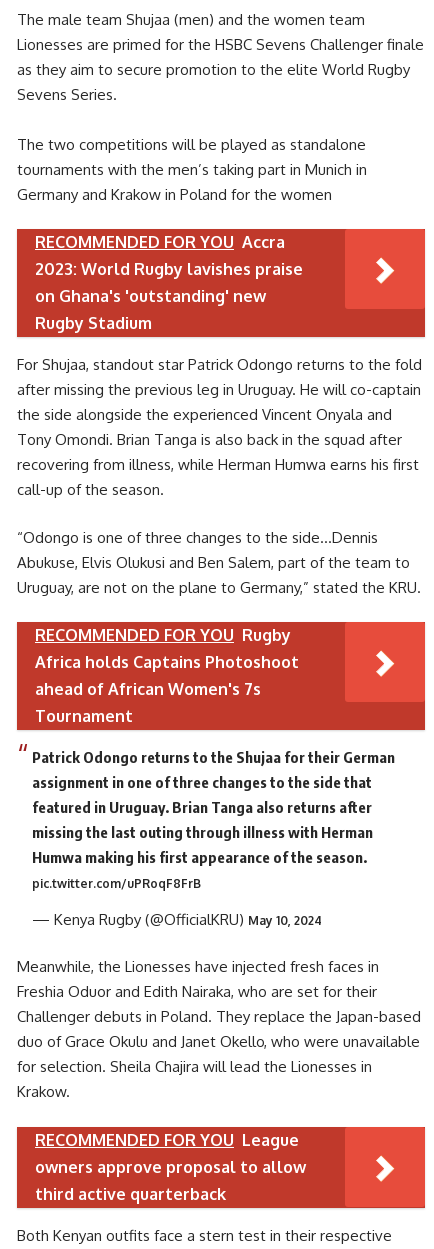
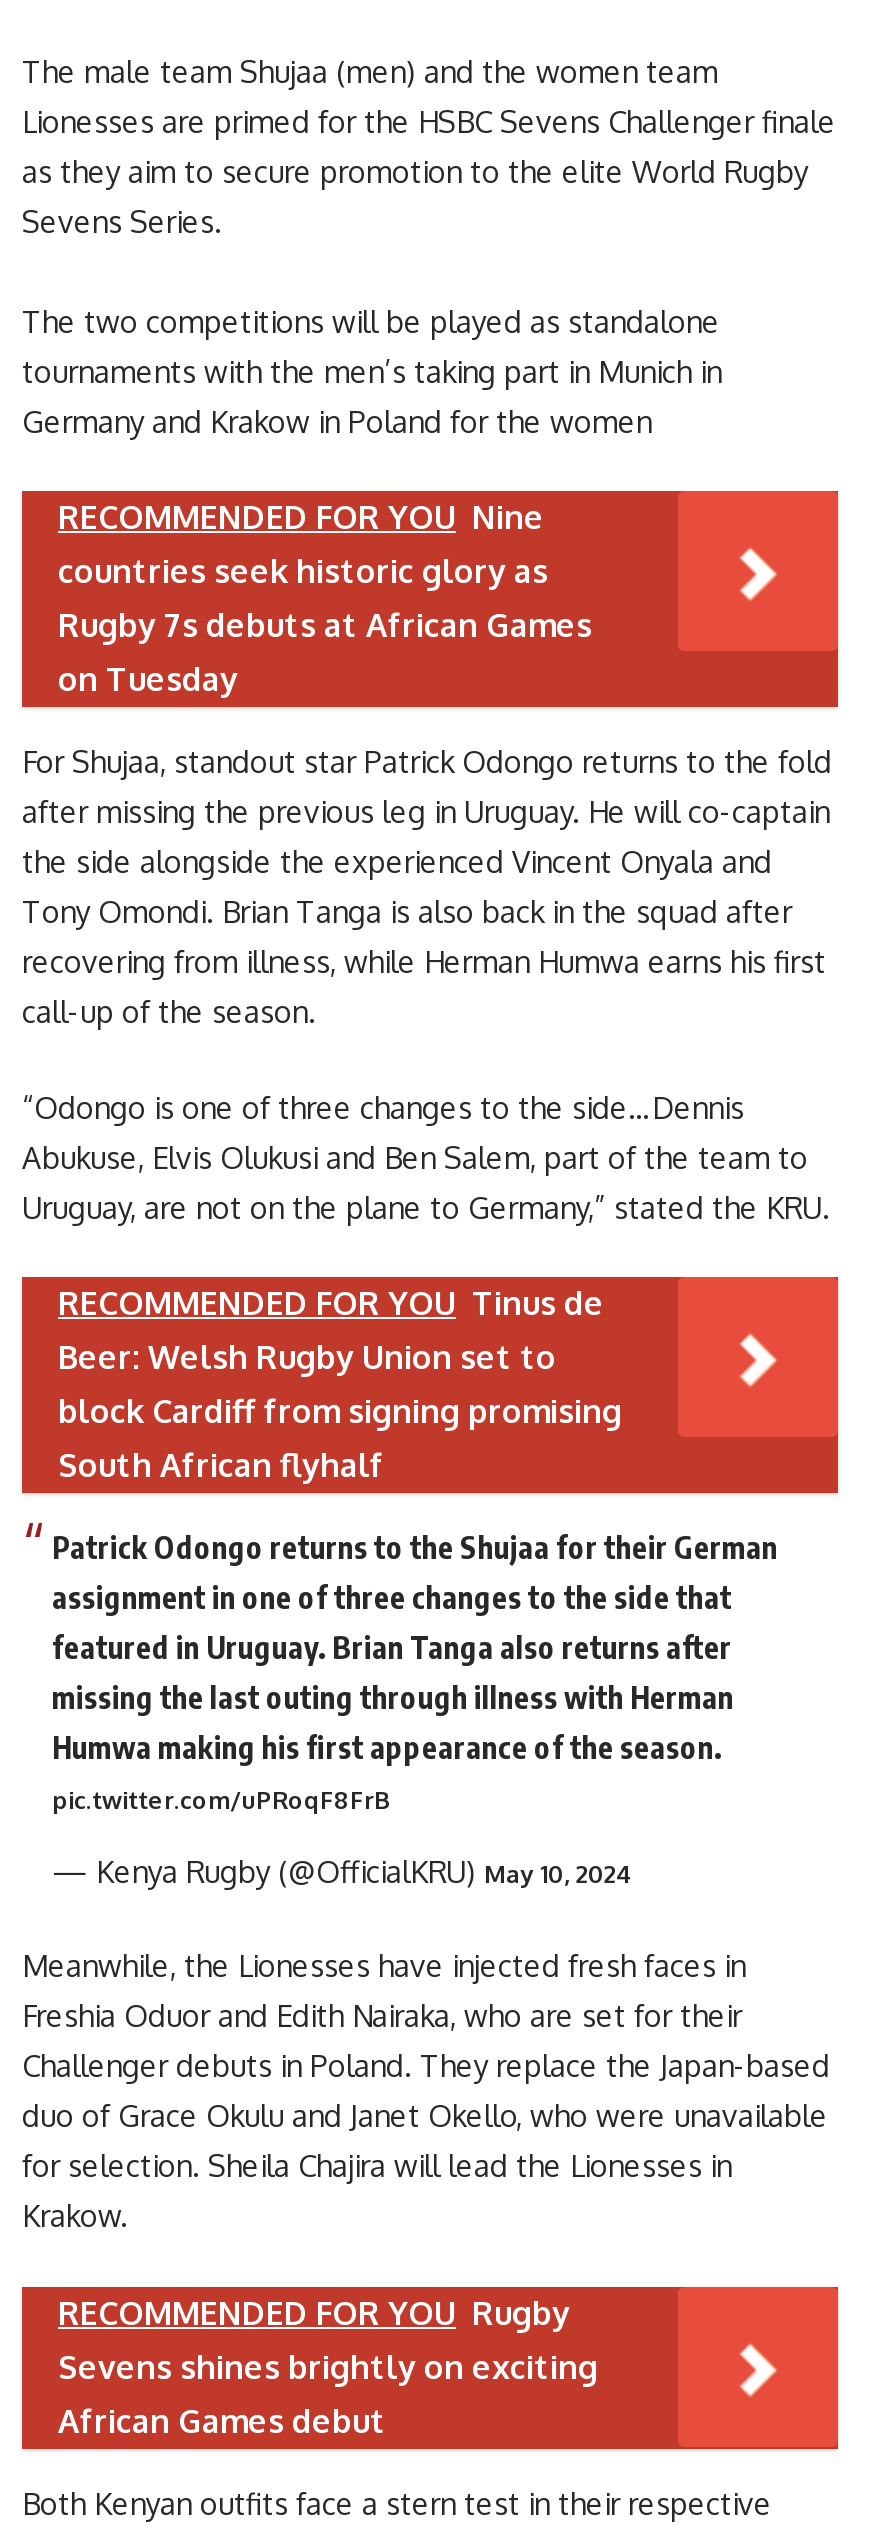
- RECOMMENDED FOR YOU Accra
- 2023: World Rugby lavishes praise
- on Ghana's 'outstanding' new
- Rugby Stadium
+ RECOMMENDED FOR YOU Nine
+ countries seek historic glory as
+ Rugby 7s debuts at African Games
+ on Tuesday

moved down: RECOMMENDED FOR YOU Rugby

- Africa holds Captains Photoshoot
- ahead of African Women's 7s
- Tournament
+ RECOMMENDED FOR YOU Tinus de
+ Beer: Welsh Rugby Union set to
+ block Cardiff from signing promising
+ South African flyhalf

- RECOMMENDED FOR YOU League
- owners approve proposal to allow
- third active quarterback
+ Sevens shines brightly on exciting
+ African Games debut
